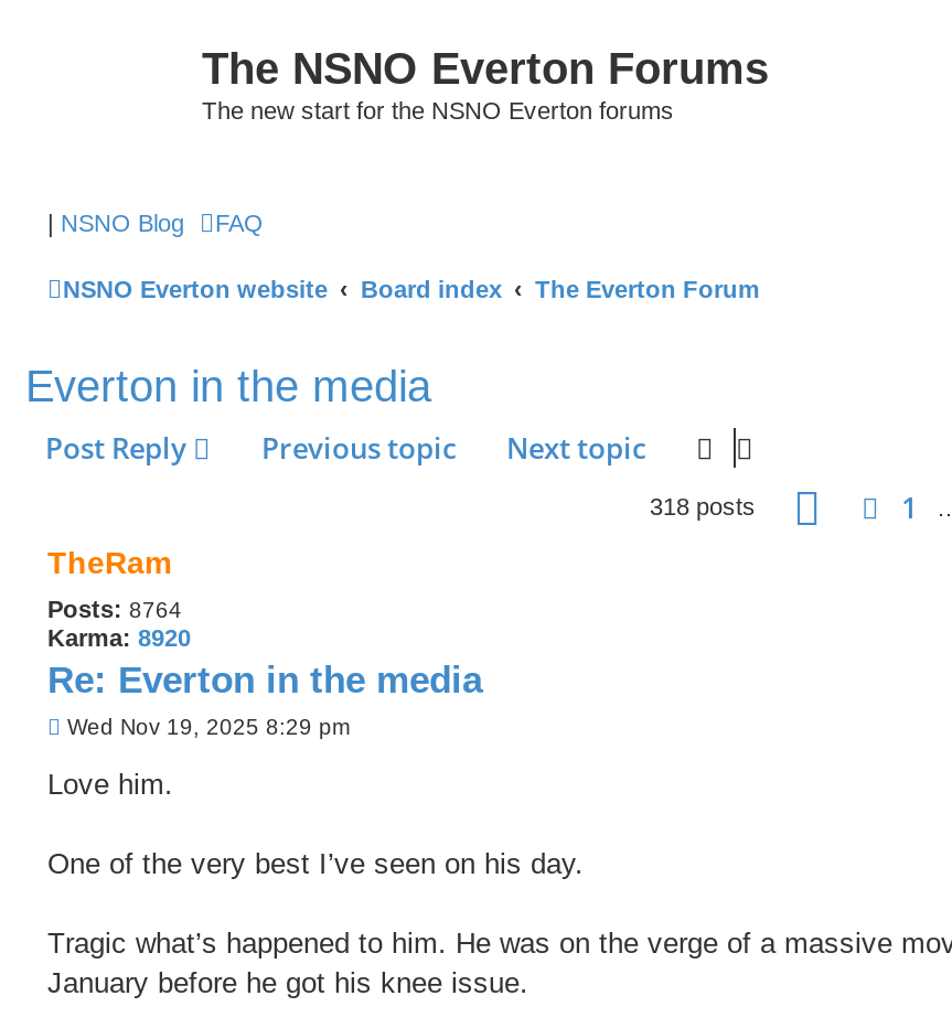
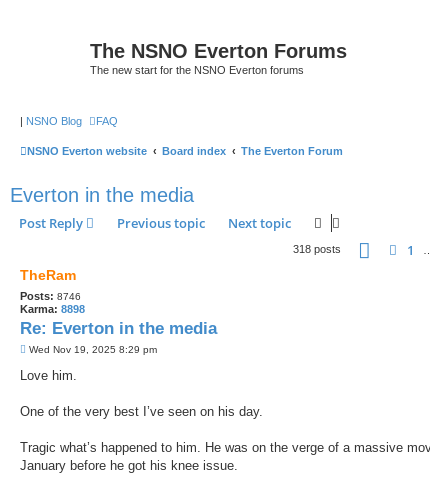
- Posts: 8764
+ Posts: 8746

- Karma: 8920
+ Karma: 8898
